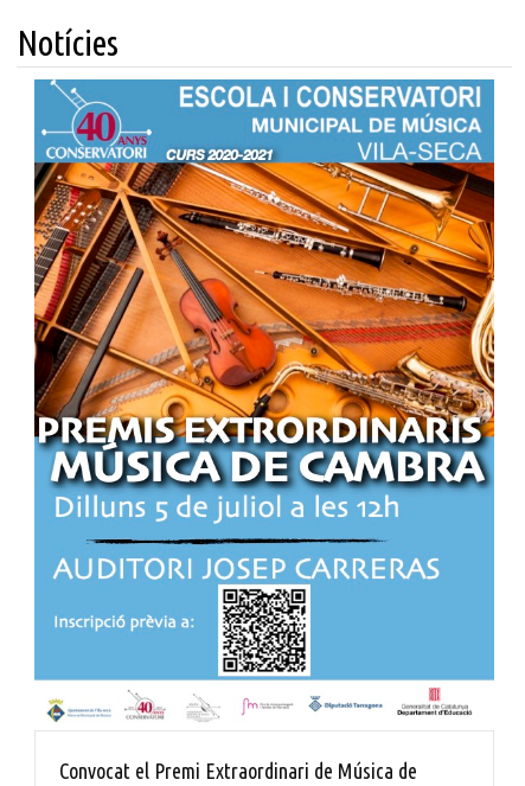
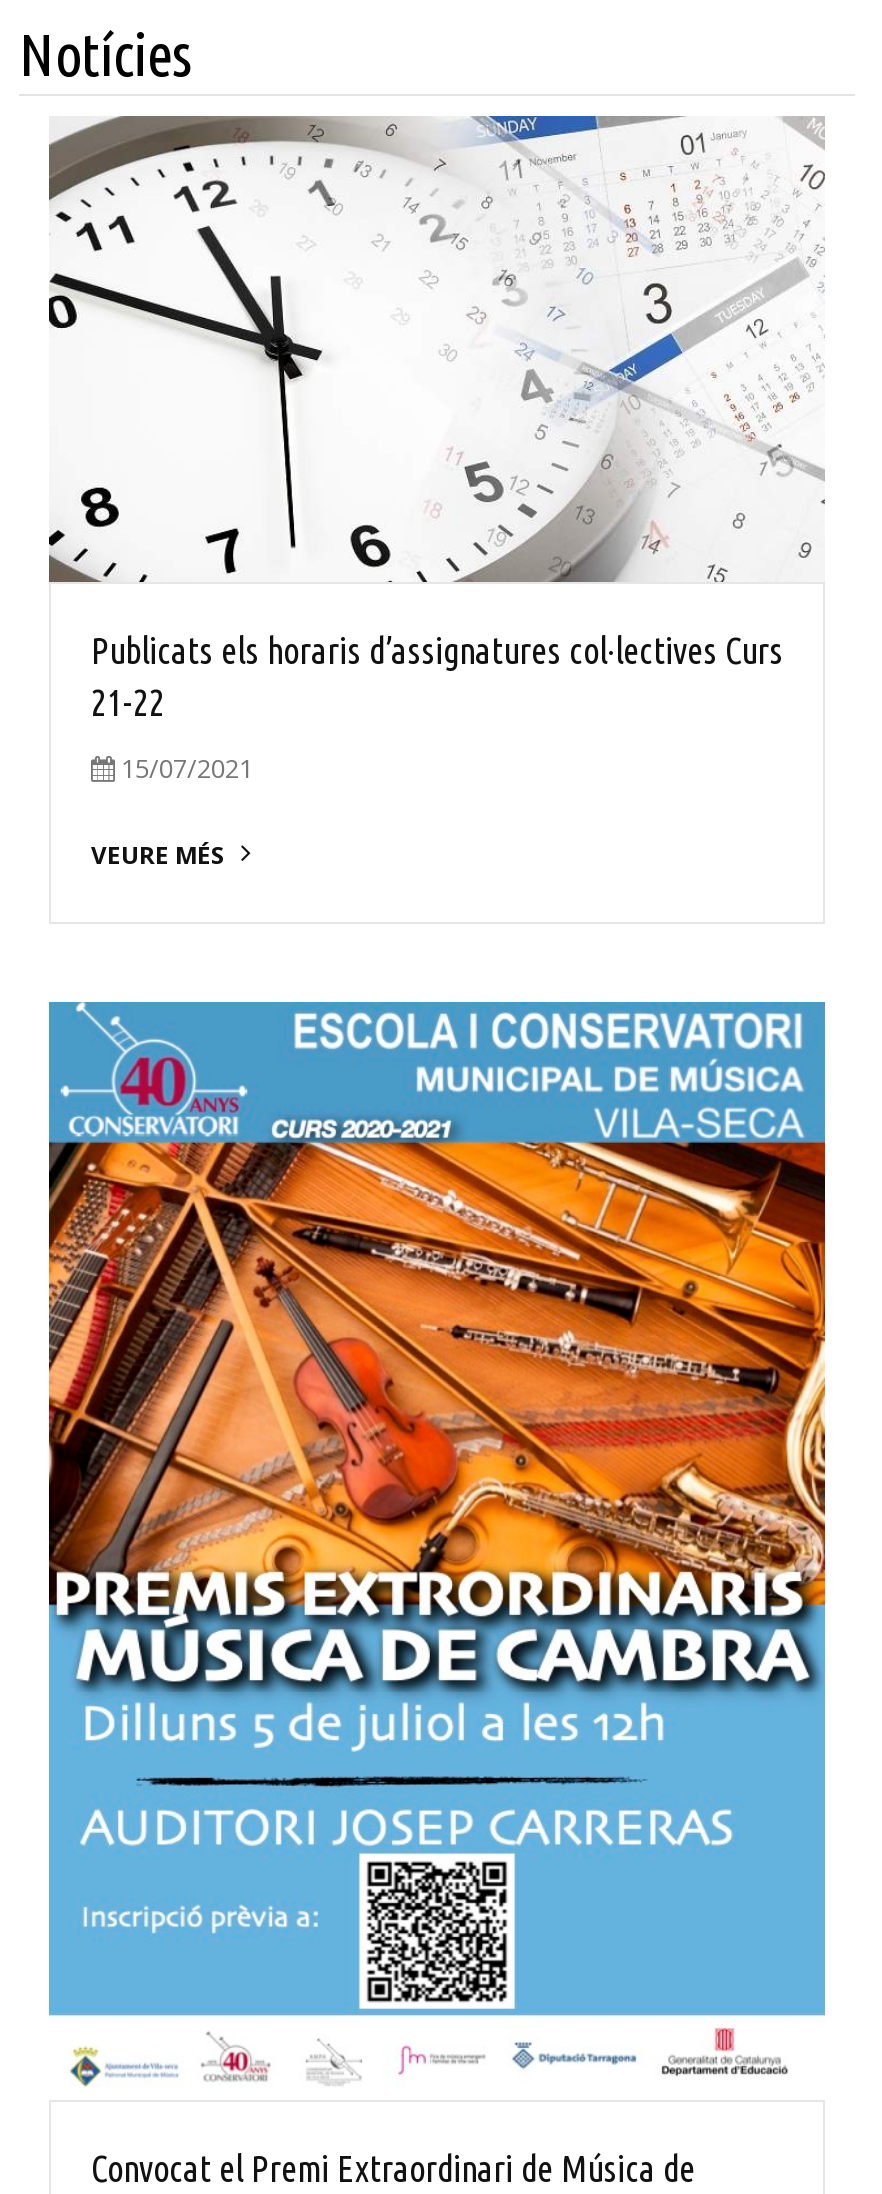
+ [image]
+ Publicats els horaris d’assignatures col·lectives Curs
+ 21-22
+ 15/07/2021
+ VEURE MÉS
